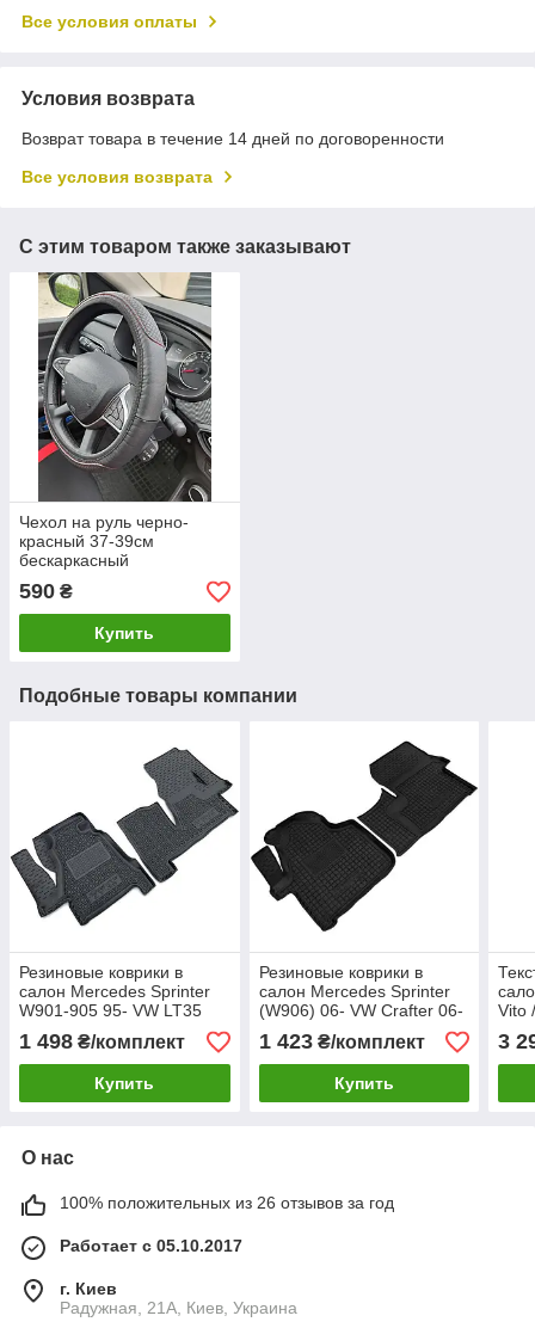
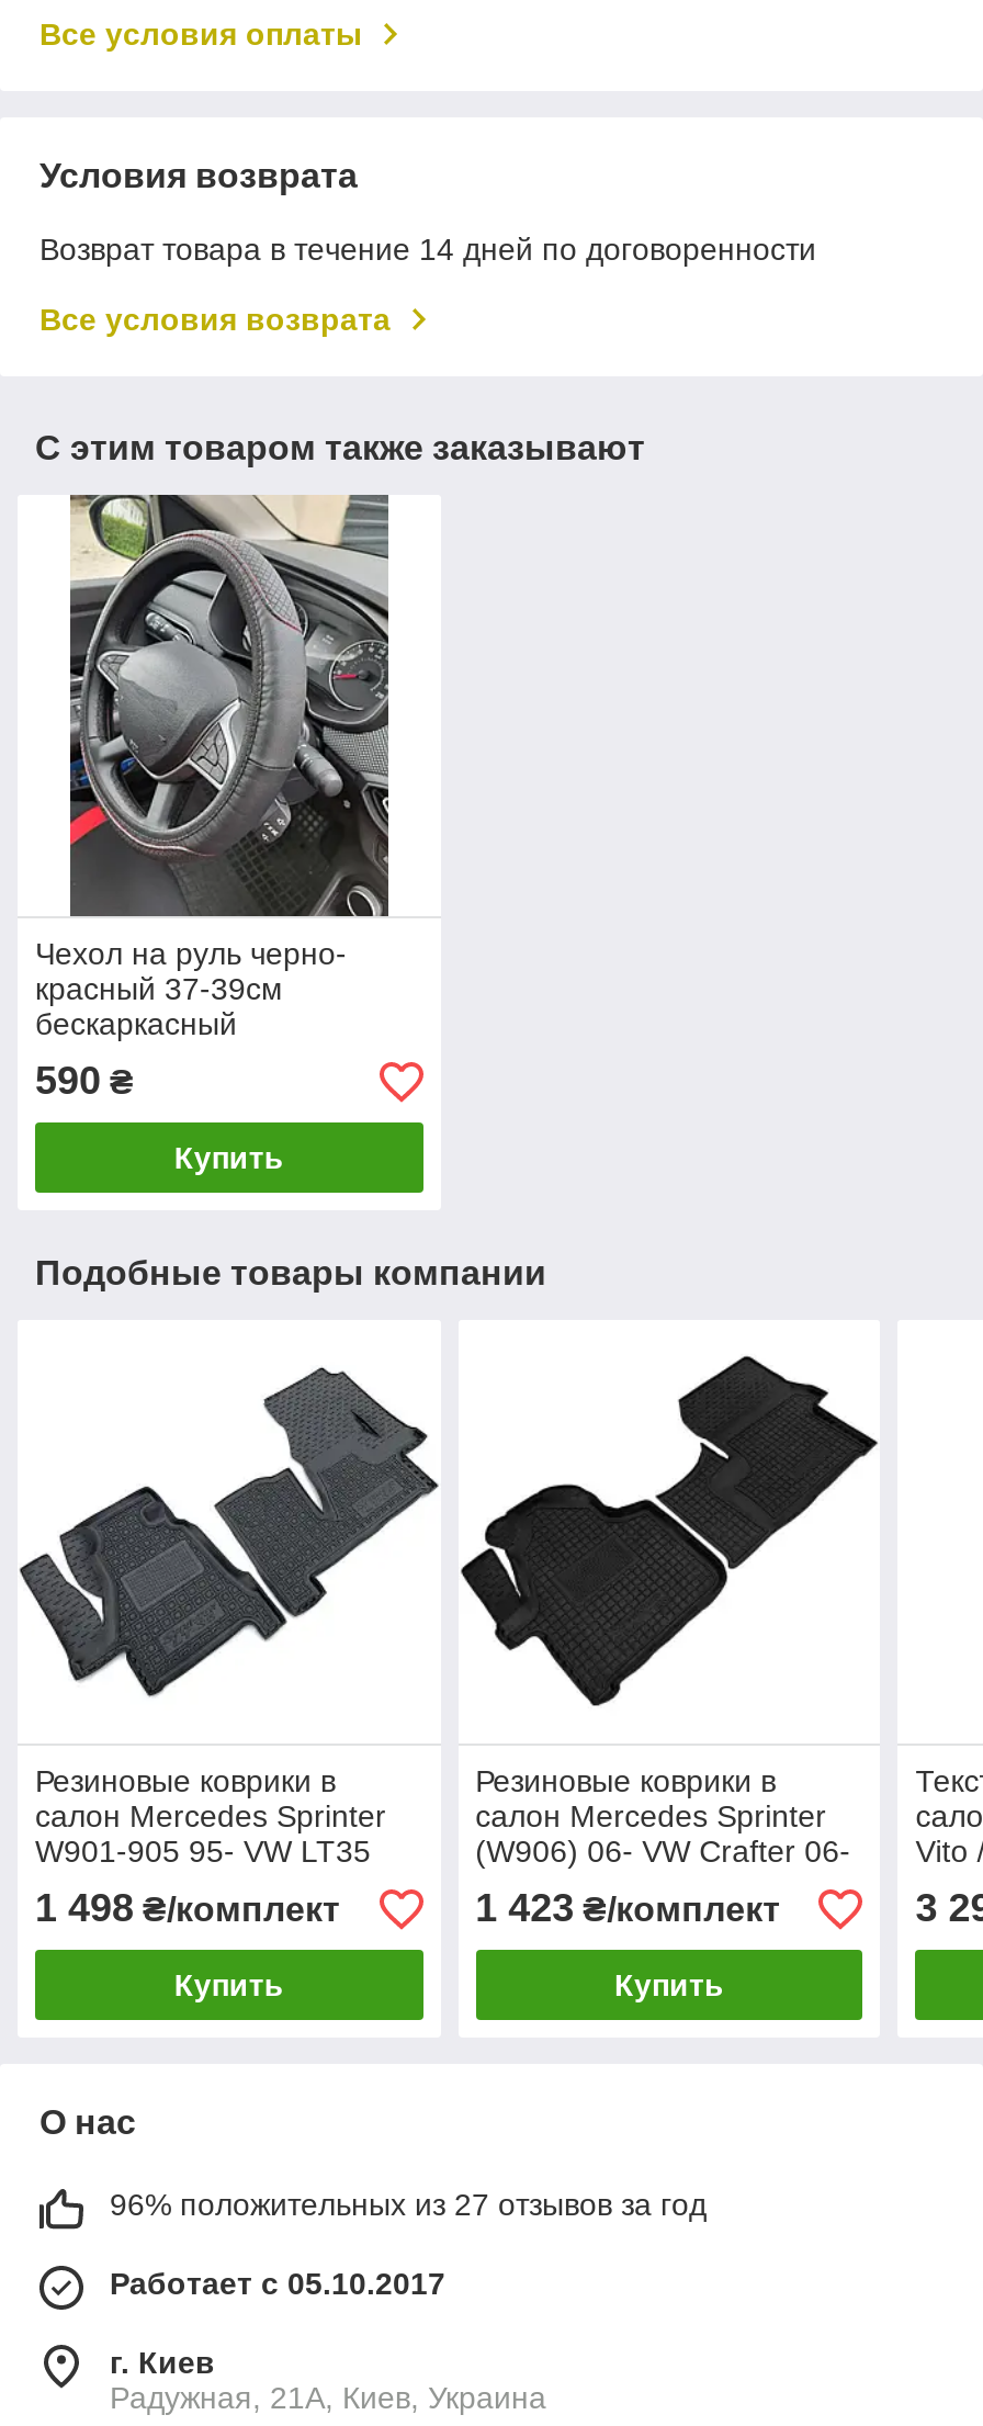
- 100% положительных из 26 отзывов за год
+ 96% положительных из 27 отзывов за год
